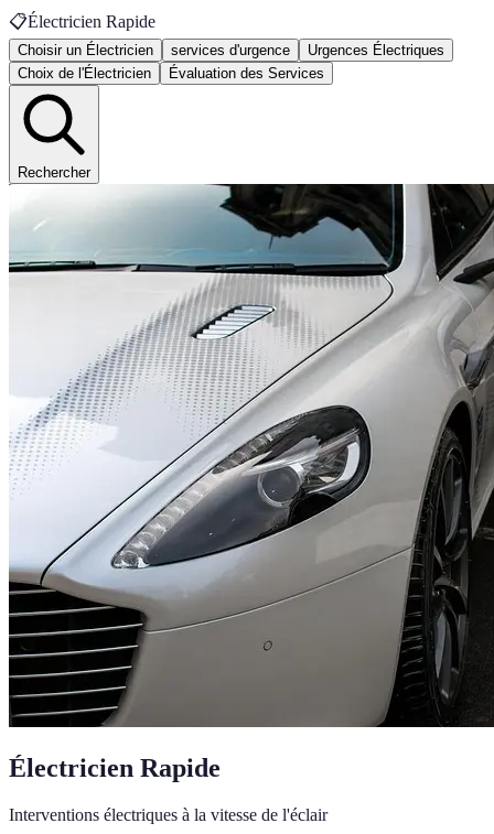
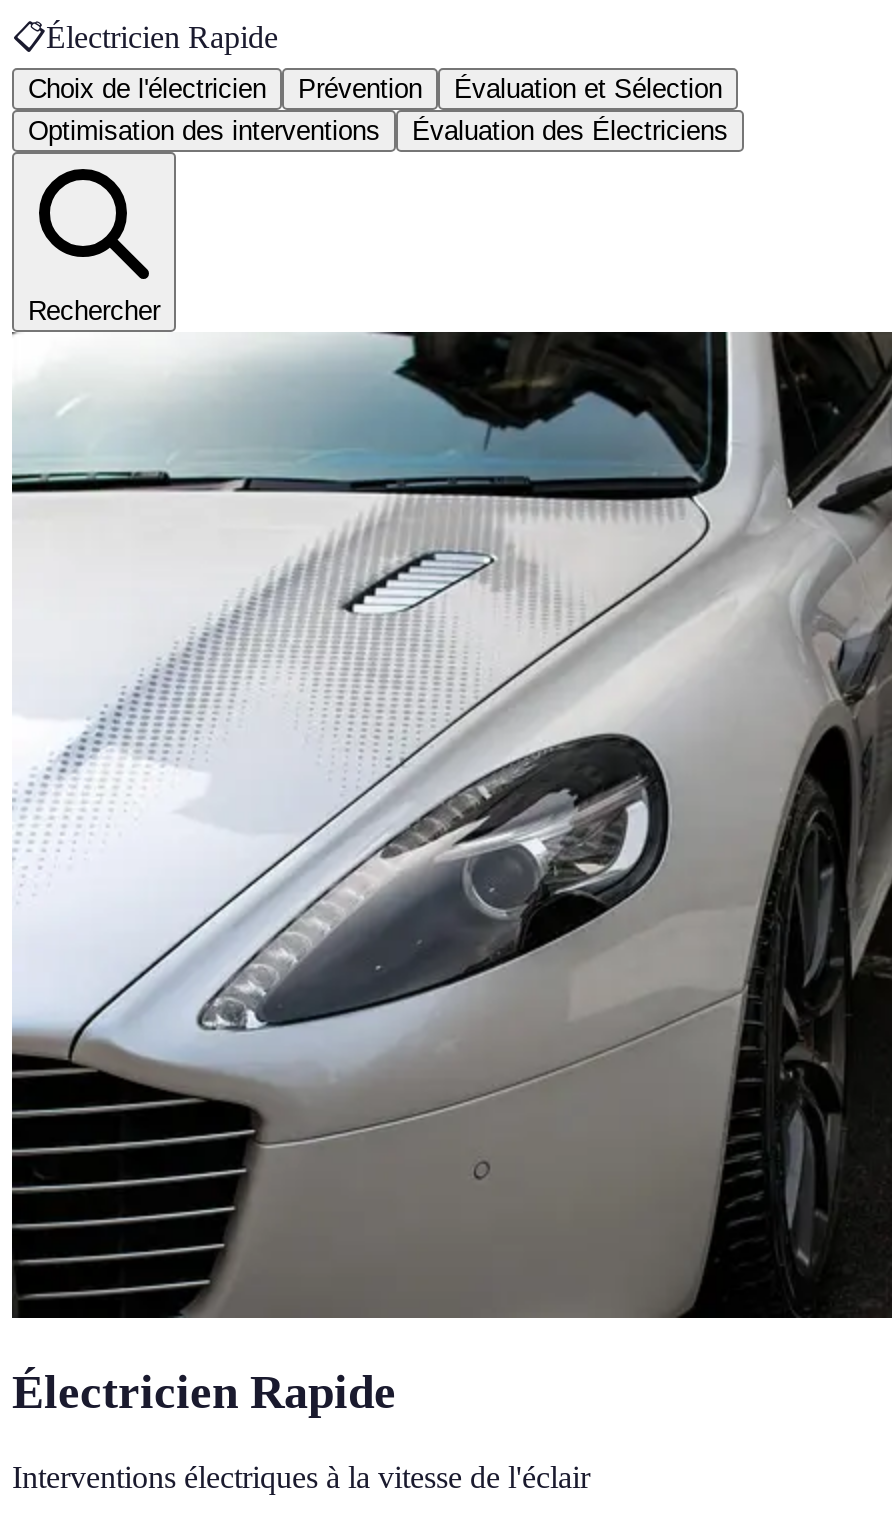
- Choisir un Électricien
- services d'urgence
- Urgences Électriques
- Choix de l'Électricien
- Évaluation des Services
+ Choix de l'électricien
+ Prévention
+ Évaluation et Sélection
+ Optimisation des interventions
+ Évaluation des Électriciens
